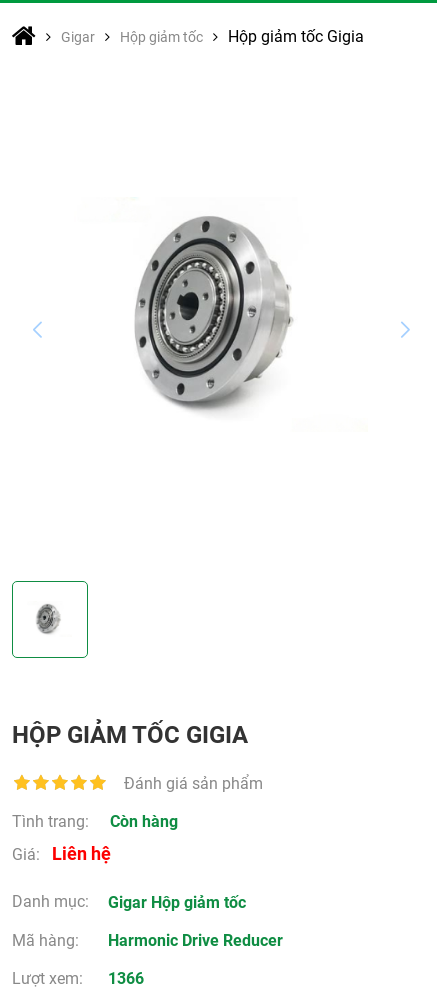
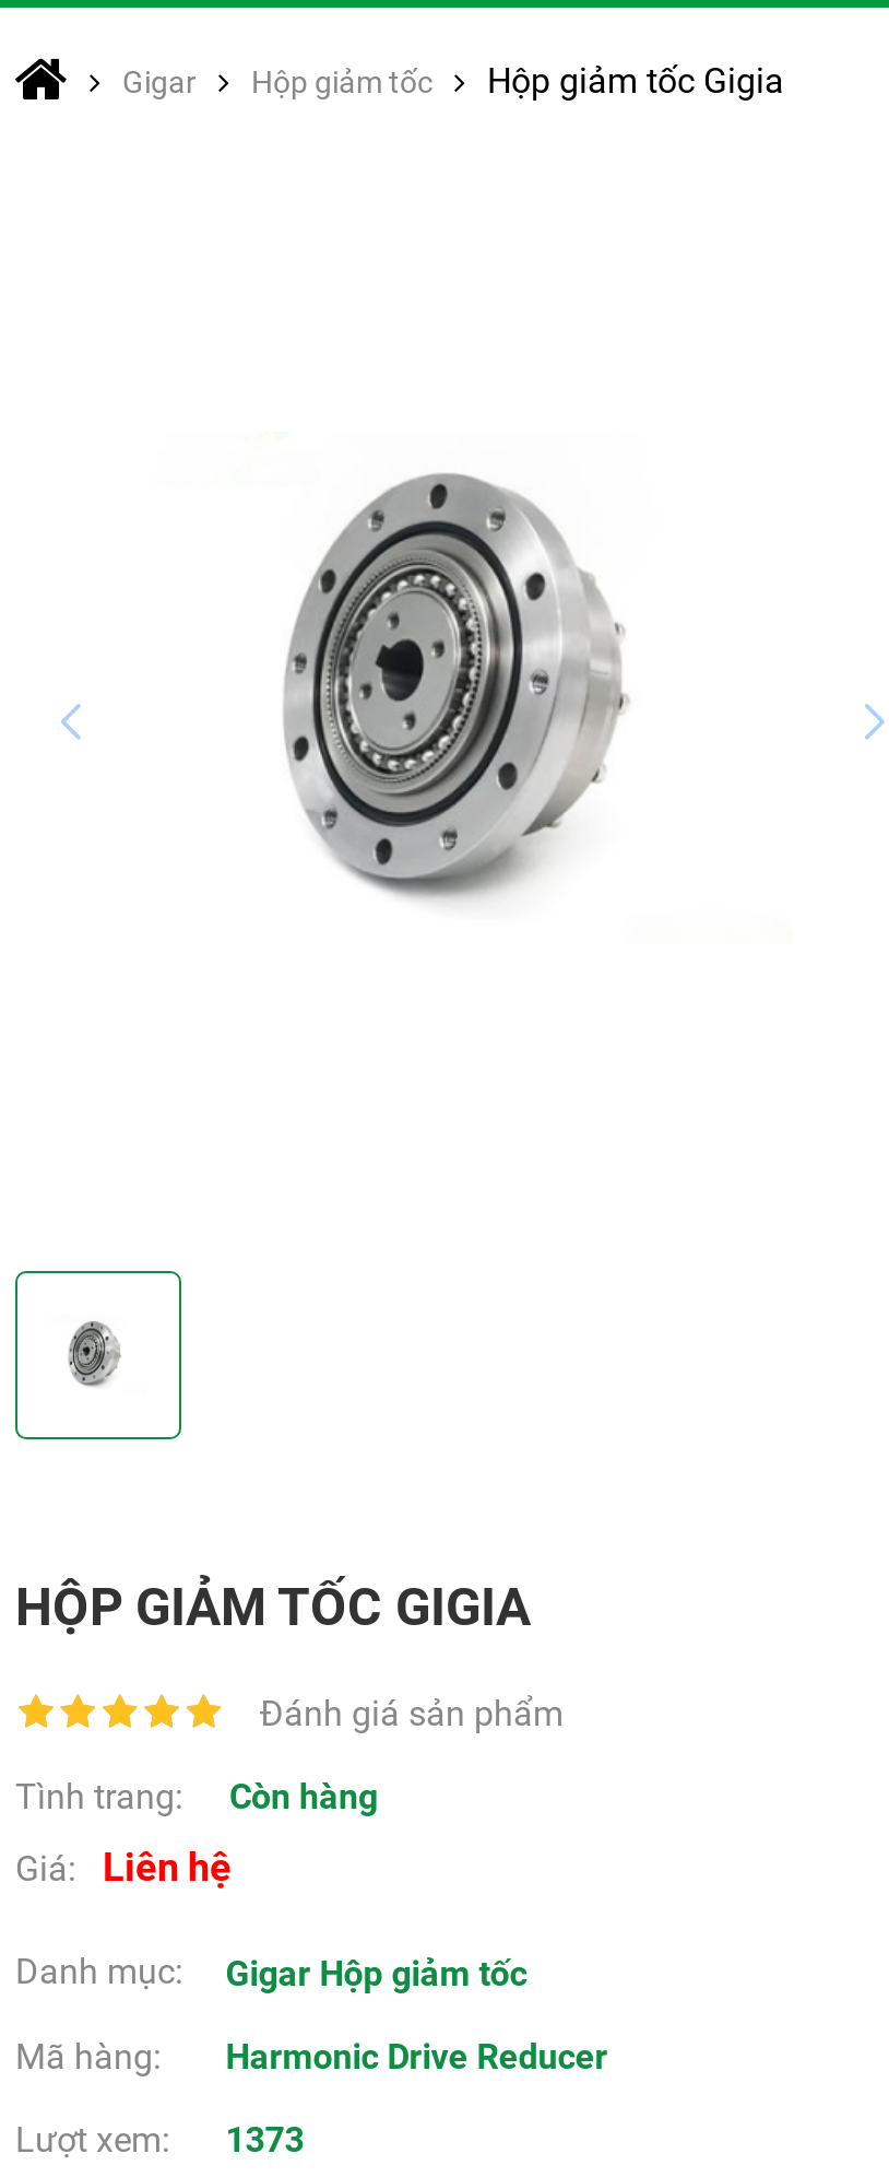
- Lượt xem: 1366
+ Lượt xem: 1373
